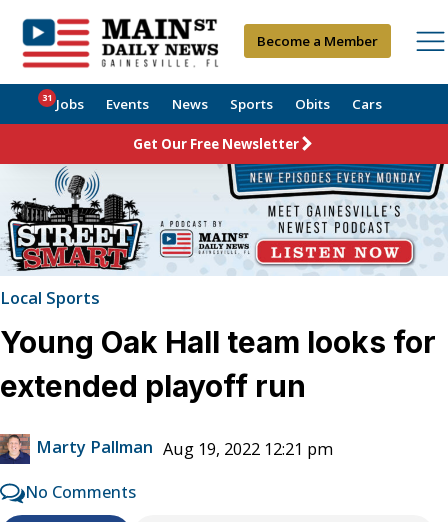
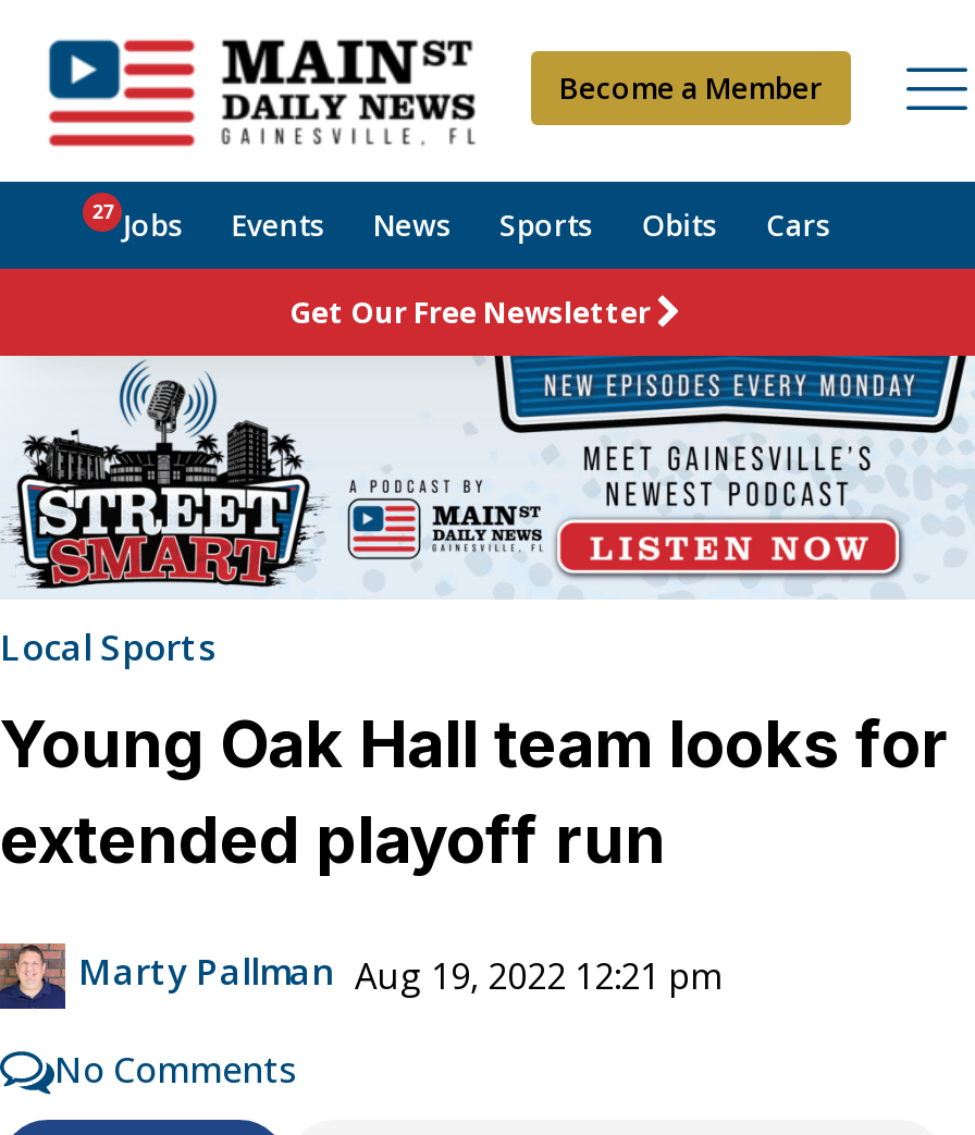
- 31 Jobs Events News Sports Obits Cars
+ 27 Jobs Events News Sports Obits Cars
